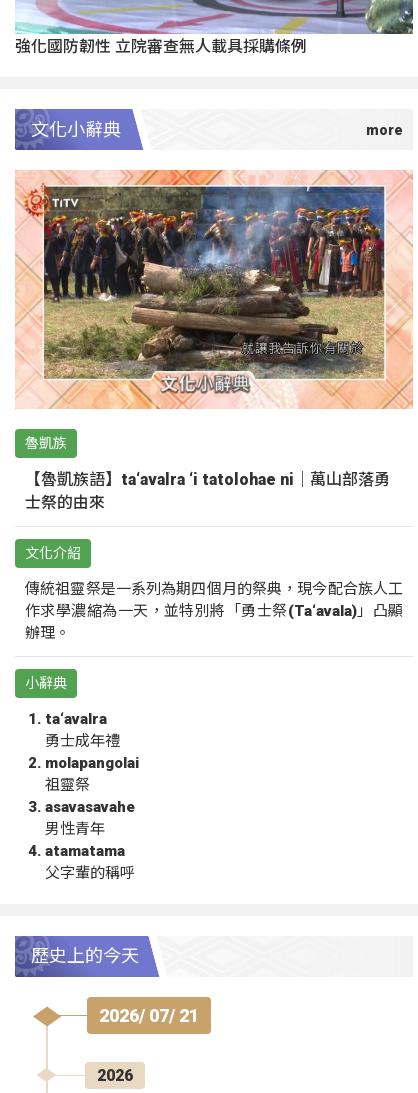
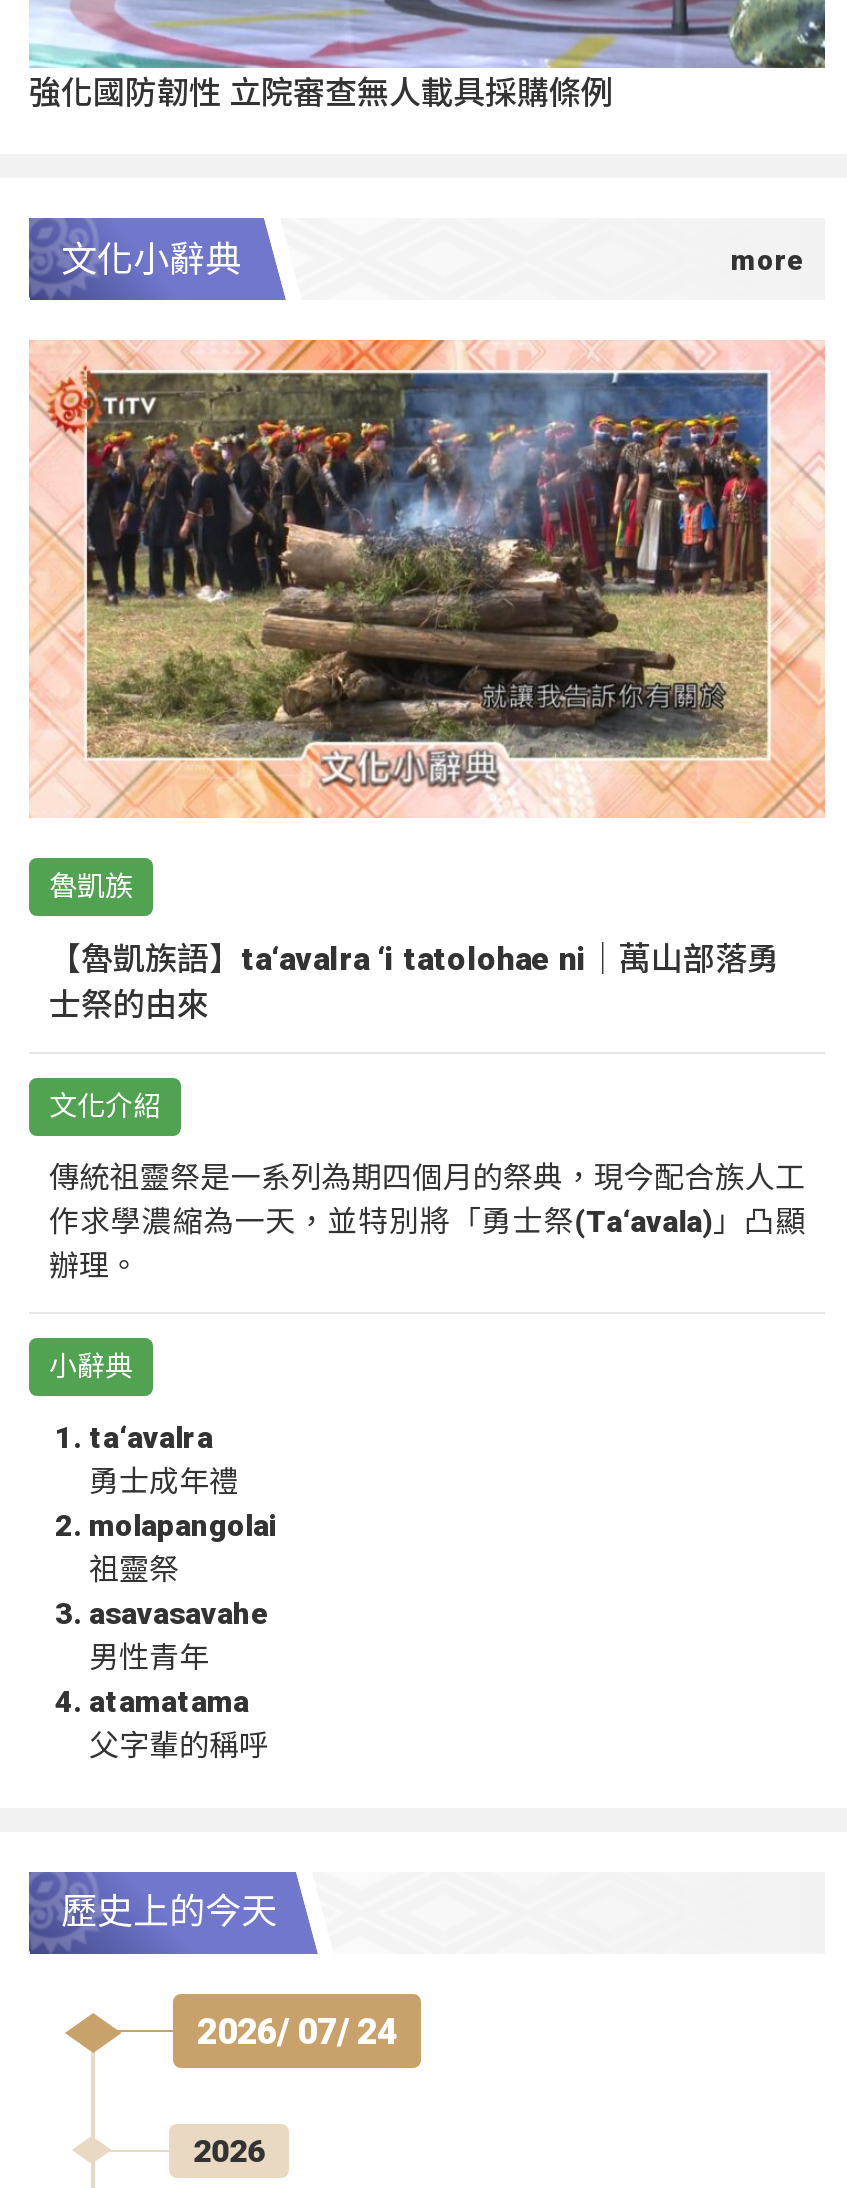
- 2026/ 07/ 21
+ 2026/ 07/ 24
